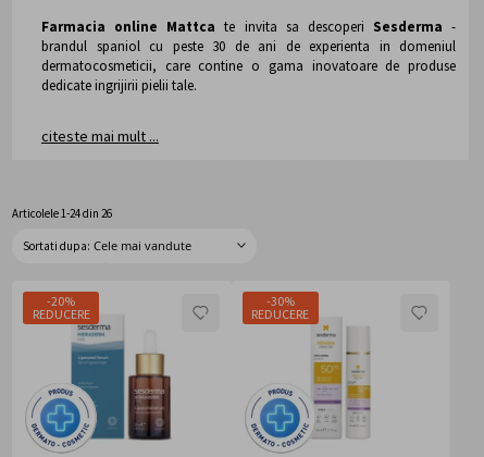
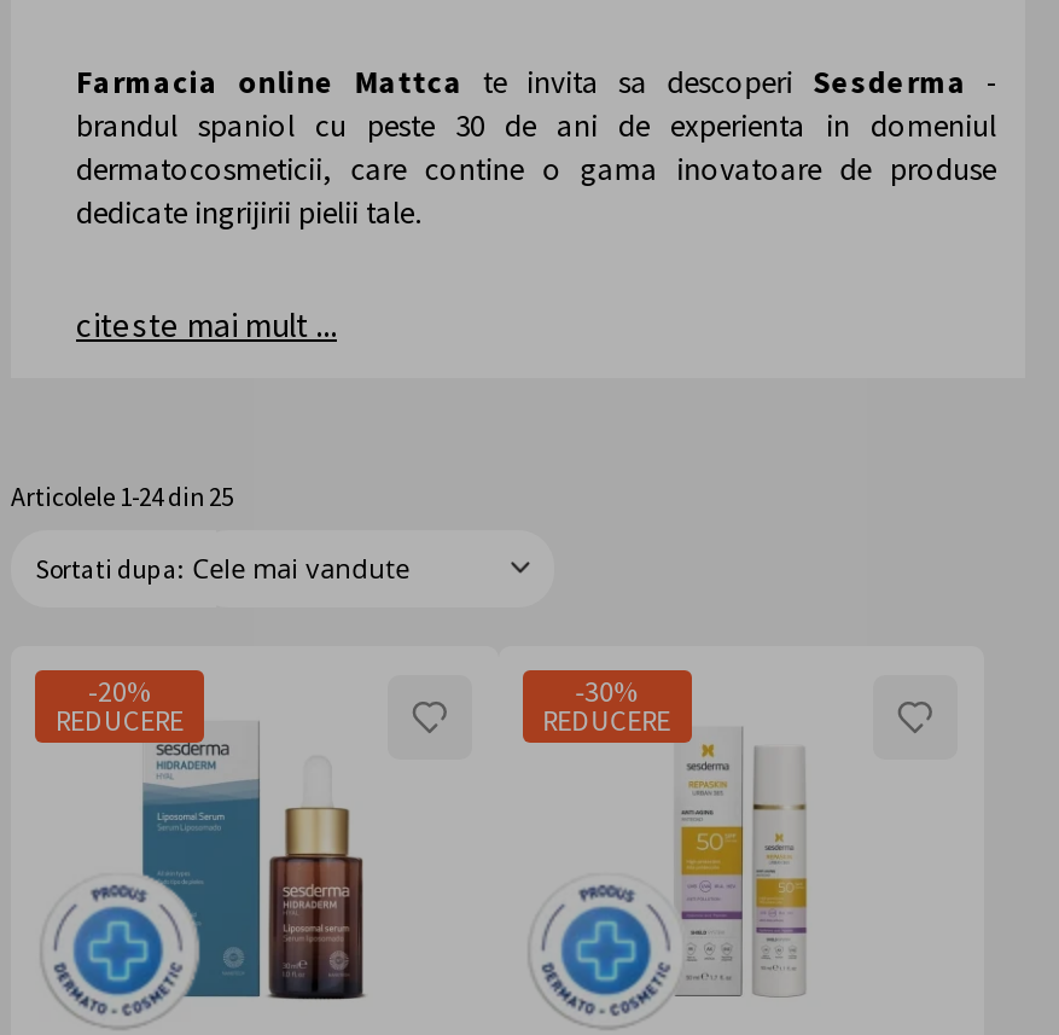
- Articolele 1-24din 26
+ Articolele 1-24din 25
